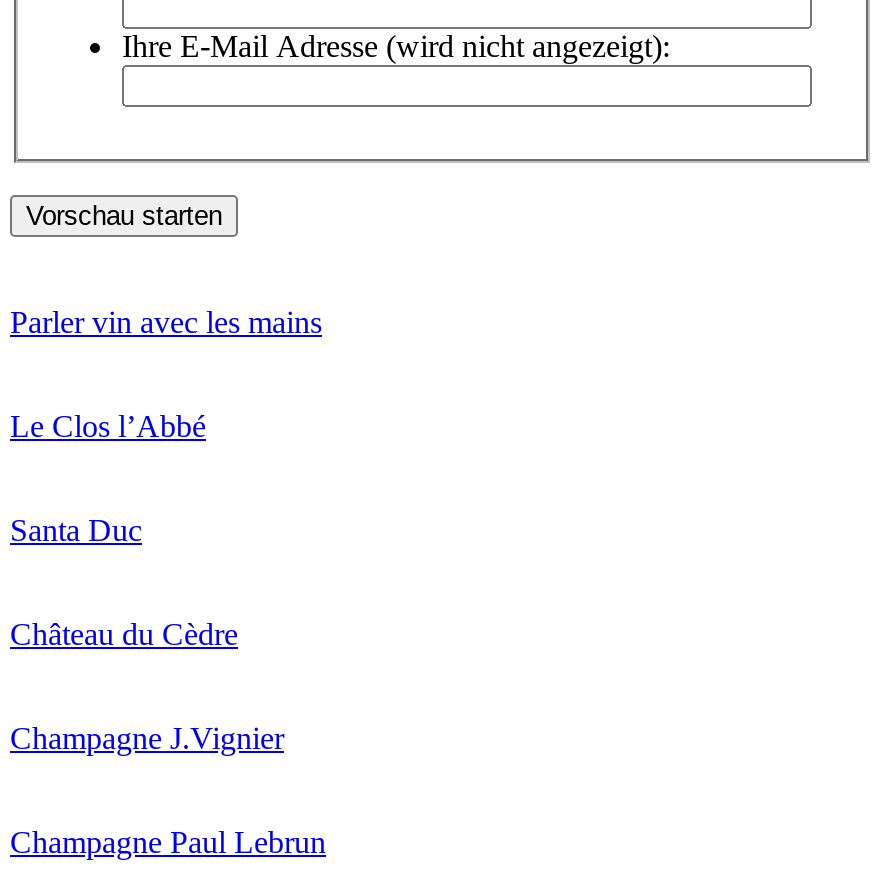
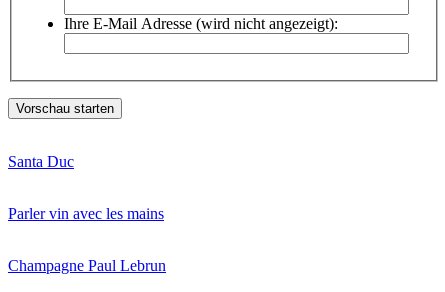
moved down: Parler vin avec les mains

- Le Clos l’Abbé

- Château du Cèdre
- Champagne J.Vignier
